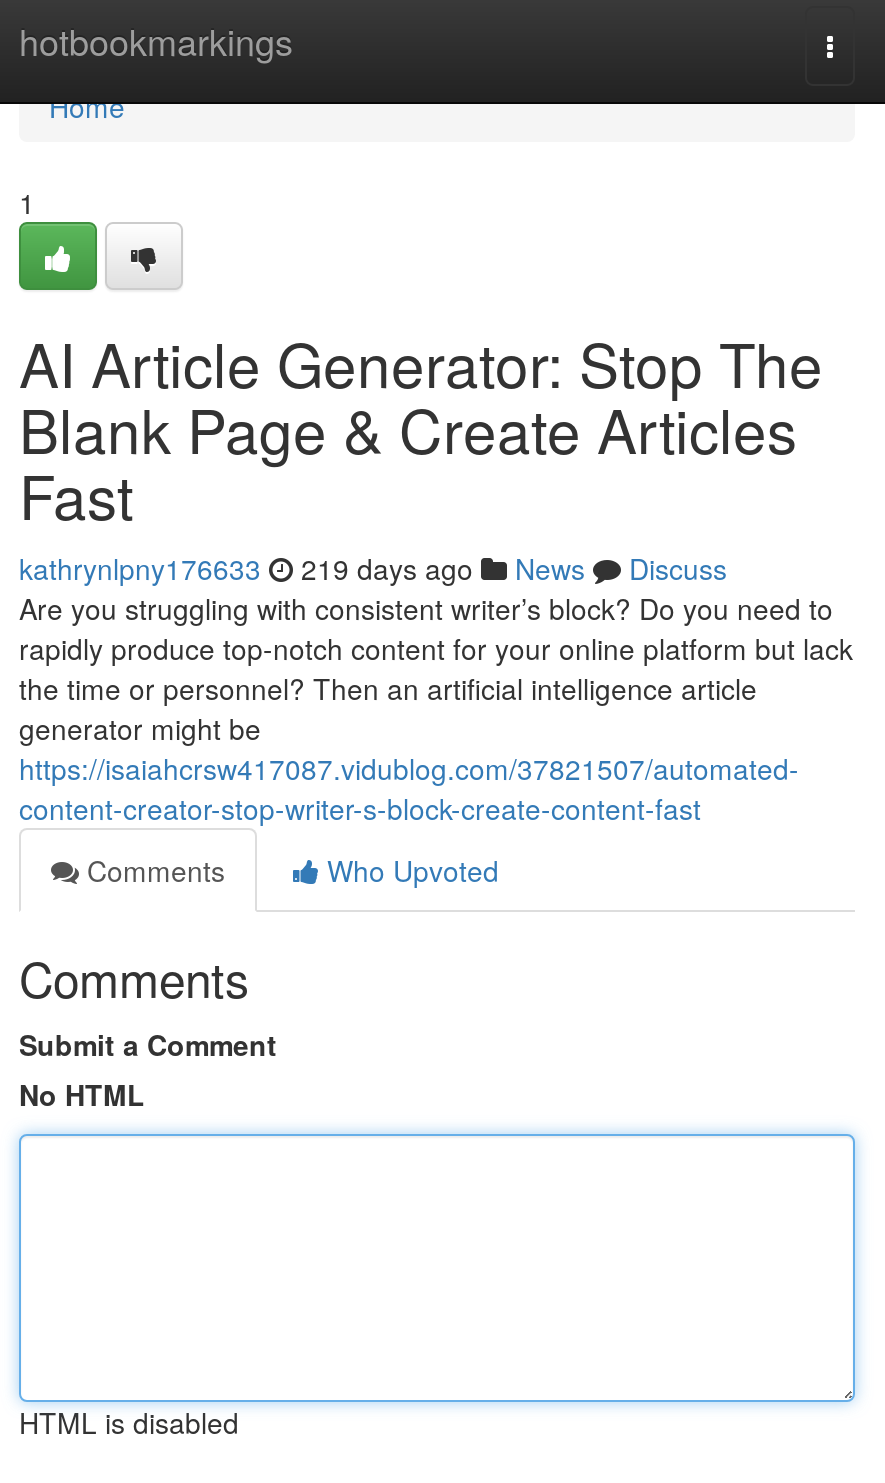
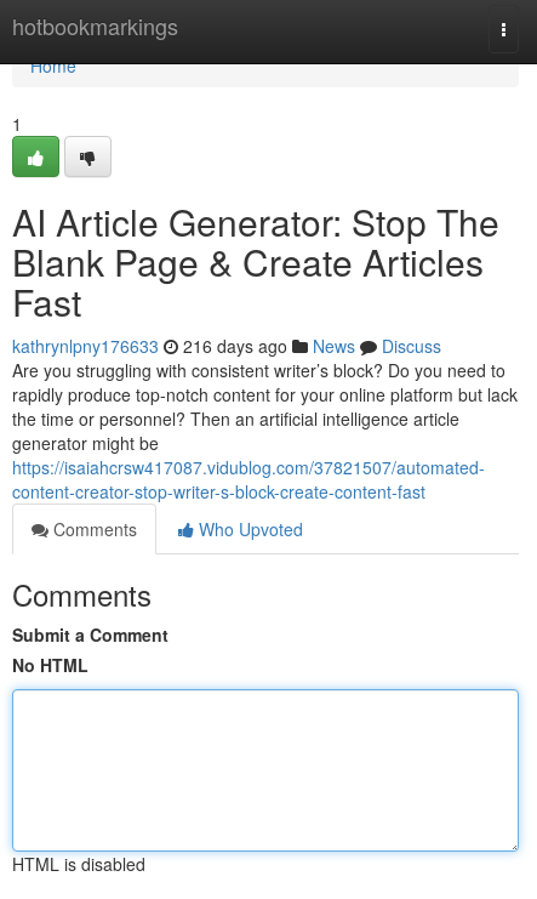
- kathrynlpny176633 219 days ago News Discuss
+ kathrynlpny176633 216 days ago News Discuss
